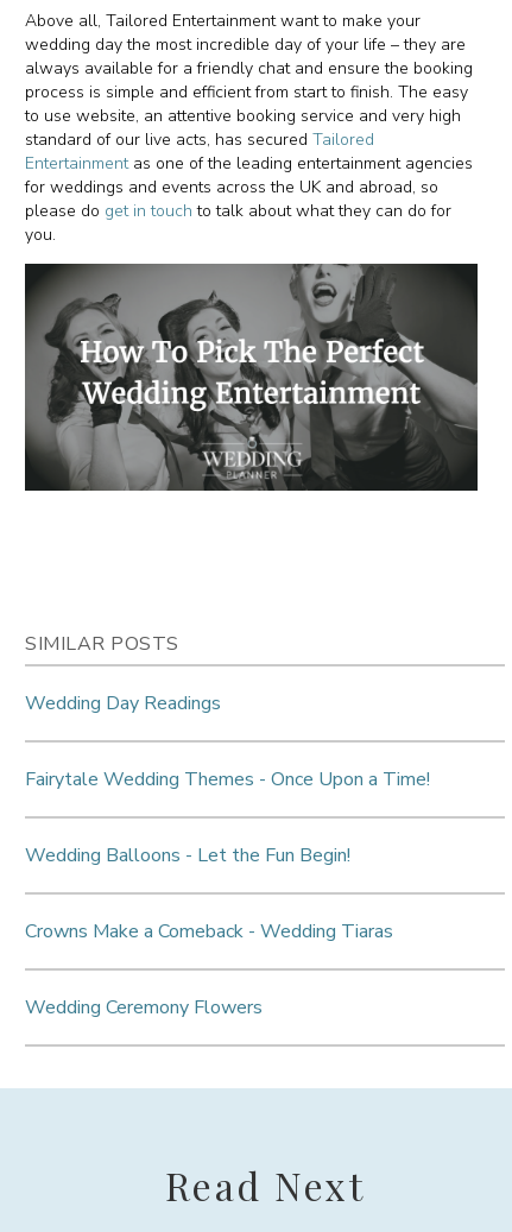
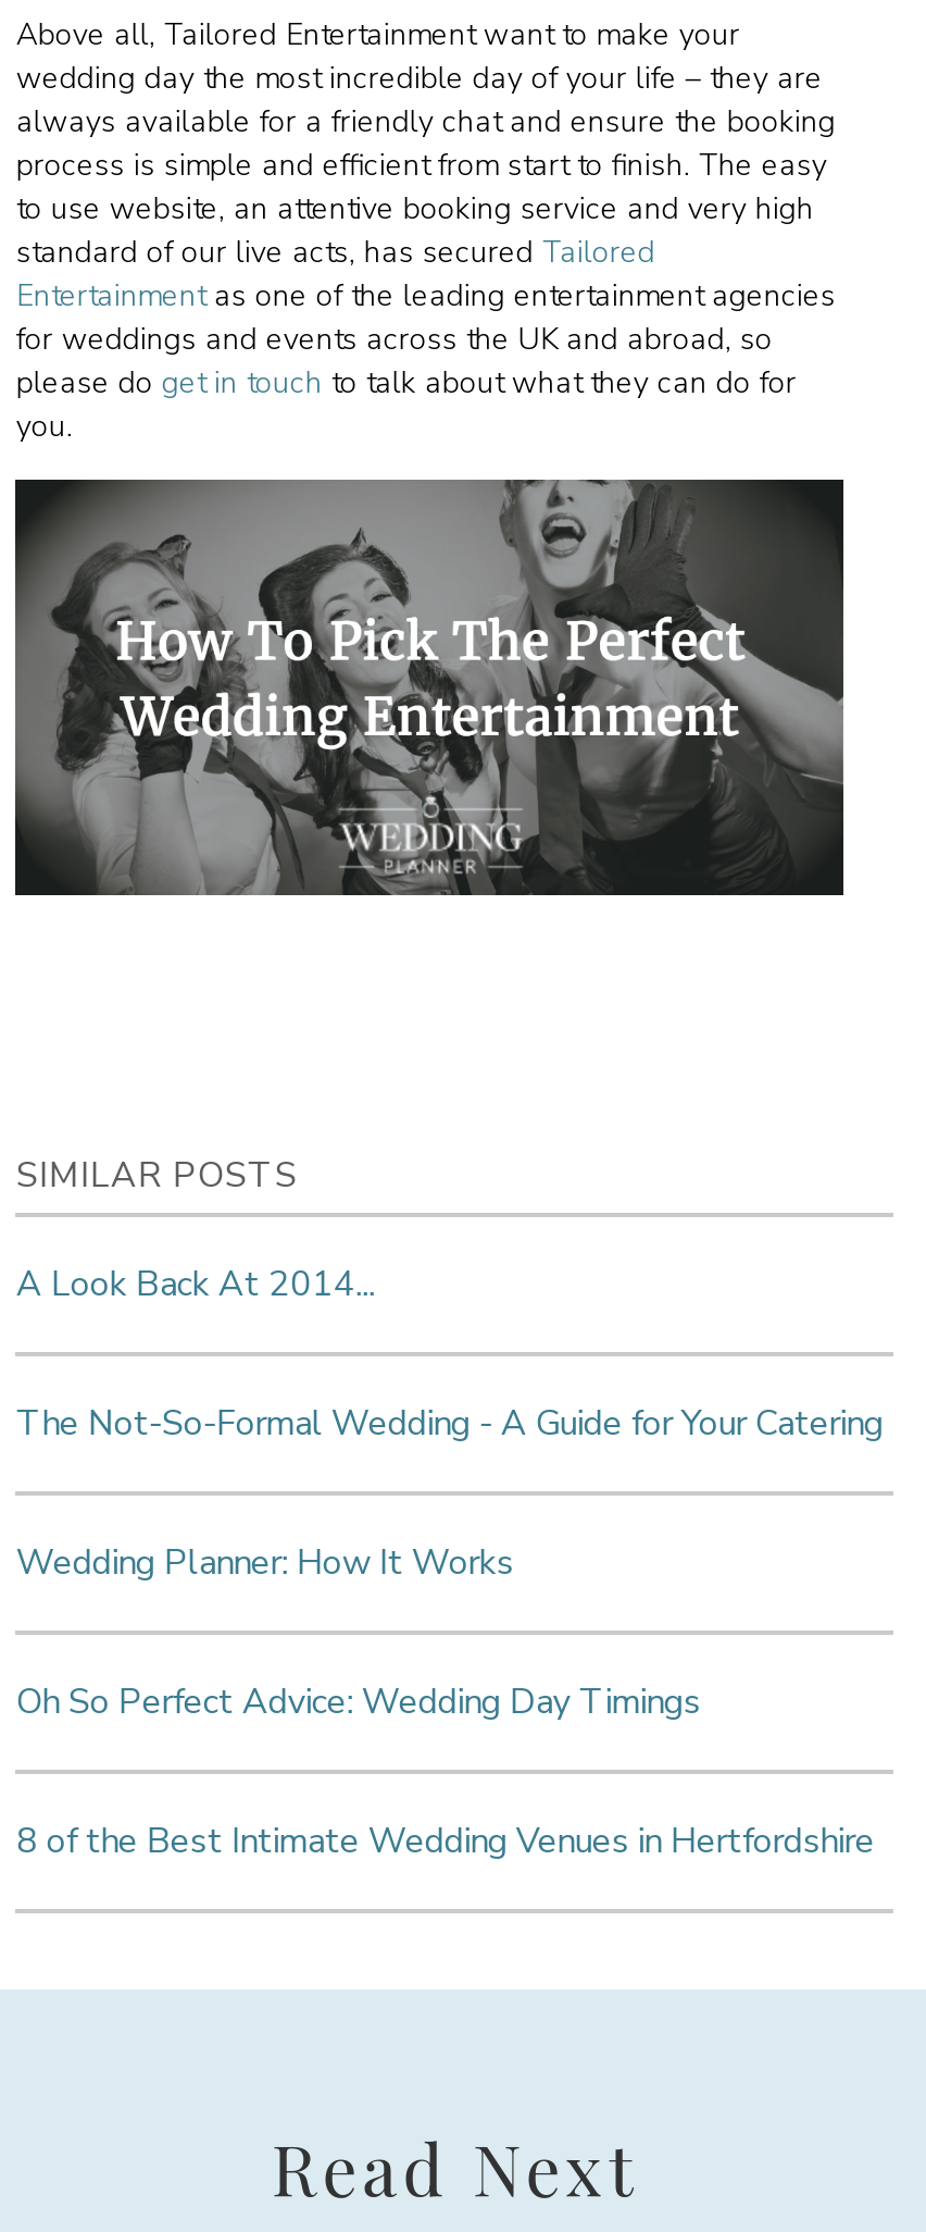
- Wedding Day Readings
+ A Look Back At 2014...

- Fairytale Wedding Themes - Once Upon a Time!
+ The Not-So-Formal Wedding - A Guide for Your Catering

- Wedding Balloons - Let the Fun Begin!
+ Wedding Planner: How It Works

- Crowns Make a Comeback - Wedding Tiaras
+ Oh So Perfect Advice: Wedding Day Timings

- Wedding Ceremony Flowers
+ 8 of the Best Intimate Wedding Venues in Hertfordshire
